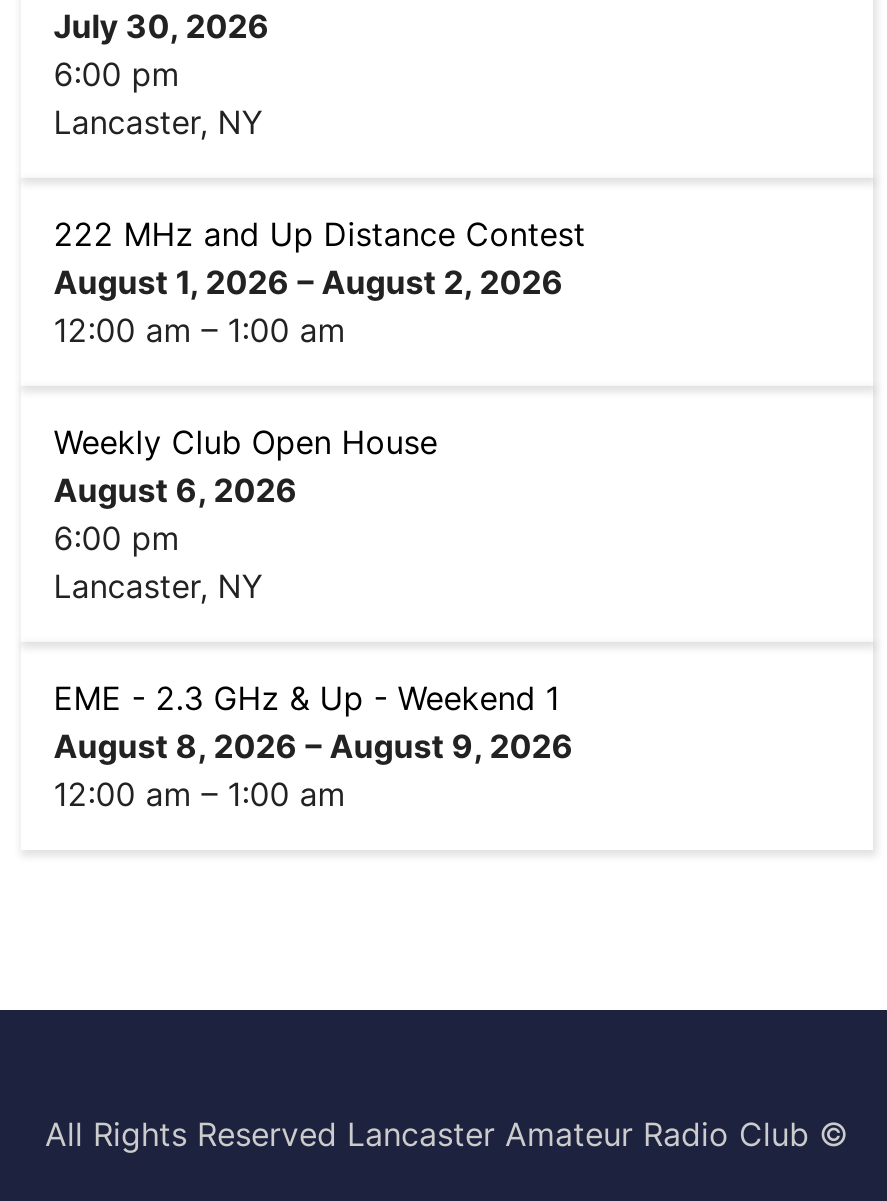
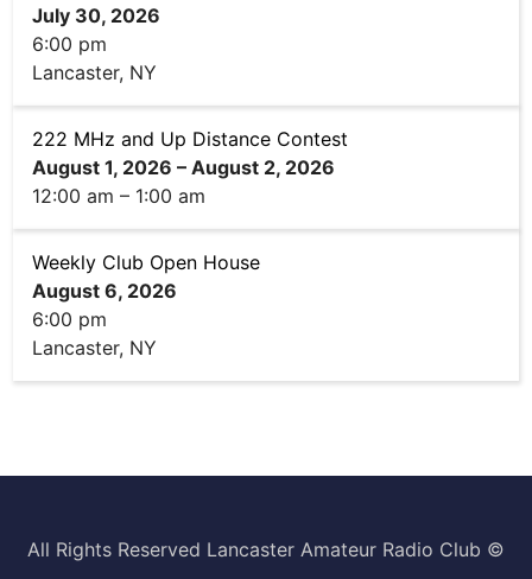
- EME - 2.3 GHz & Up - Weekend 1
- August 8, 2026 – August 9, 2026
- 12:00 am – 1:00 am
